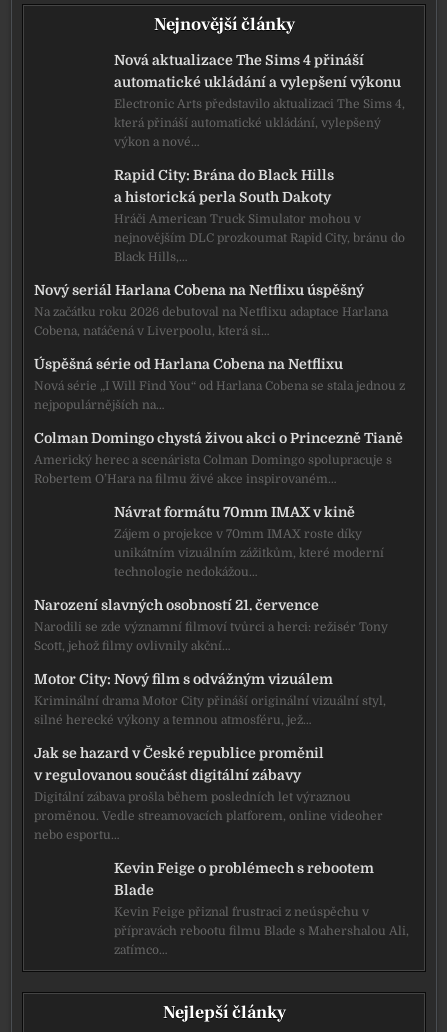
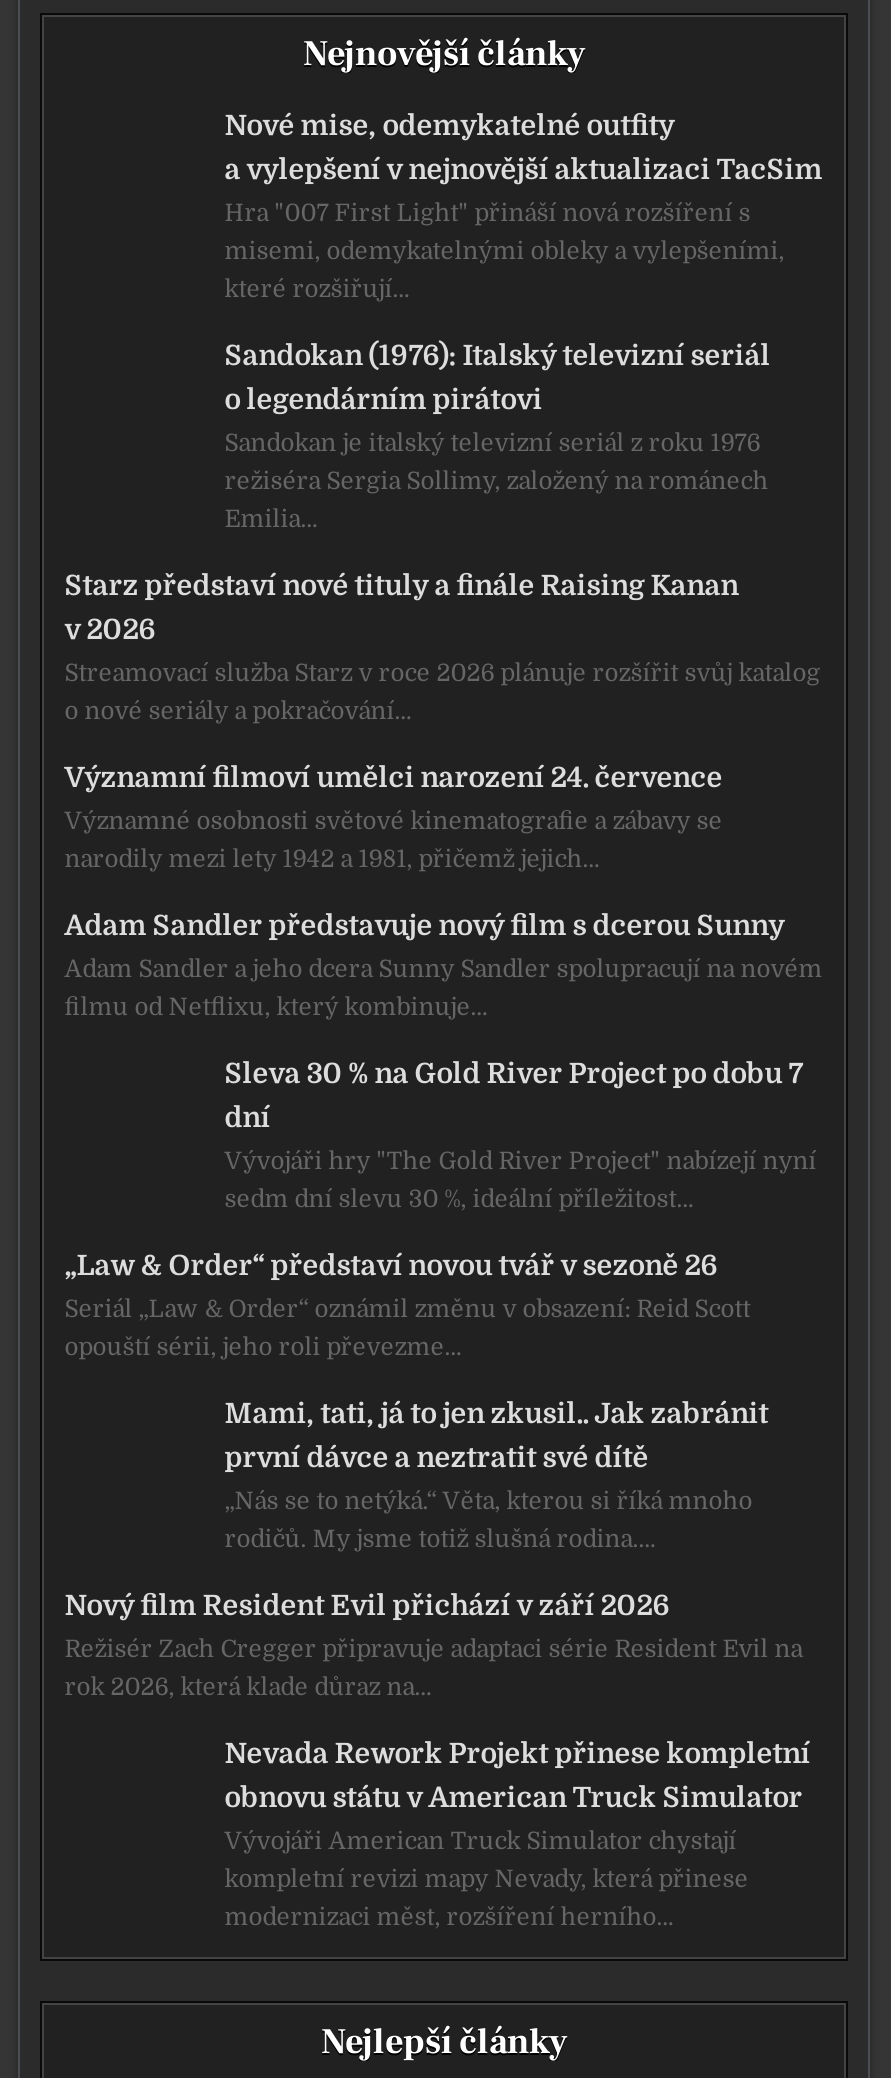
- Nová aktualizace The Sims 4 přináší
- automatické ukládání a vylepšení výkonu
- Electronic Arts představilo aktualizaci The Sims 4,
- která přináší automatické ukládání, vylepšený
- výkon a nové…
+ Nové mise, odemykatelné outfity
+ a vylepšení v nejnovější aktualizaci TacSim
+ Hra "007 First Light" přináší nová rozšíření s
+ misemi, odemykatelnými obleky a vylepšeními,
+ které rozšiřují…

- Rapid City: Brána do Black Hills
- a historická perla South Dakoty
- Hráči American Truck Simulator mohou v
- nejnovějším DLC prozkoumat Rapid City, bránu do
- Black Hills,…
+ Sandokan (1976): Italský televizní seriál
+ o legendárním pirátovi
+ Sandokan je italský televizní seriál z roku 1976
+ režiséra Sergia Sollimy, založený na románech
+ Emilia…

- Nový seriál Harlana Cobena na Netflixu úspěšný
- Na začátku roku 2026 debutoval na Netflixu adaptace Harlana
- Cobena, natáčená v Liverpoolu, která si…
+ Starz představí nové tituly a finále Raising Kanan
+ v 2026
+ Streamovací služba Starz v roce 2026 plánuje rozšířit svůj katalog
+ o nové seriály a pokračování…

- Úspěšná série od Harlana Cobena na Netflixu
- Nová série „I Will Find You“ od Harlana Cobena se stala jednou z
- nejpopulárnějších na…
+ Významní filmoví umělci narození 24. července
+ Významné osobnosti světové kinematografie a zábavy se
+ narodily mezi lety 1942 a 1981, přičemž jejich…

- Colman Domingo chystá živou akci o Princezně Tianě
- Americký herec a scenárista Colman Domingo spolupracuje s
- Robertem O’Hara na filmu živé akce inspirovaném…
+ Adam Sandler představuje nový film s dcerou Sunny
+ Adam Sandler a jeho dcera Sunny Sandler spolupracují na novém
+ filmu od Netflixu, který kombinuje…

- Návrat formátu 70mm IMAX v kině
- Zájem o projekce v 70mm IMAX roste díky
- unikátním vizuálním zážitkům, které moderní
- technologie nedokážou…
+ Sleva 30 % na Gold River Project po dobu 7
+ dní
+ Vývojáři hry "The Gold River Project" nabízejí nyní
+ sedm dní slevu 30 %, ideální příležitost…

- Narození slavných osobností 21. července
- Narodili se zde významní filmoví tvůrci a herci: režisér Tony
- Scott, jehož filmy ovlivnily akční…
+ „Law & Order“ představí novou tvář v sezoně 26
+ Seriál „Law & Order“ oznámil změnu v obsazení: Reid Scott
+ opouští sérii, jeho roli převezme…

- Motor City: Nový film s odvážným vizuálem
- Kriminální drama Motor City přináší originální vizuální styl,
- silné herecké výkony a temnou atmosféru, jež…
+ Mami, tati, já to jen zkusil.. Jak zabránit
+ první dávce a neztratit své dítě
+ „Nás se to netýká.“ Věta, kterou si říká mnoho
+ rodičů. My jsme totiž slušná rodina.…

- Jak se hazard v České republice proměnil
- v regulovanou součást digitální zábavy
- Digitální zábava prošla během posledních let výraznou
- proměnou. Vedle streamovacích platforem, online videoher
- nebo esportu…
+ Nový film Resident Evil přichází v září 2026
+ Režisér Zach Cregger připravuje adaptaci série Resident Evil na
+ rok 2026, která klade důraz na…

- Kevin Feige o problémech s rebootem
- Blade
- Kevin Feige přiznal frustraci z neúspěchu v
- přípravách rebootu filmu Blade s Mahershalou Ali,
- zatímco…
+ Nevada Rework Projekt přinese kompletní
+ obnovu státu v American Truck Simulator
+ Vývojáři American Truck Simulator chystají
+ kompletní revizi mapy Nevady, která přinese
+ modernizaci měst, rozšíření herního…
